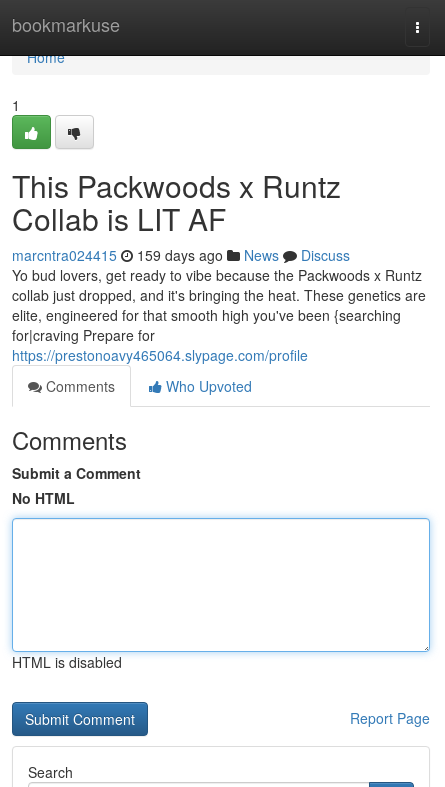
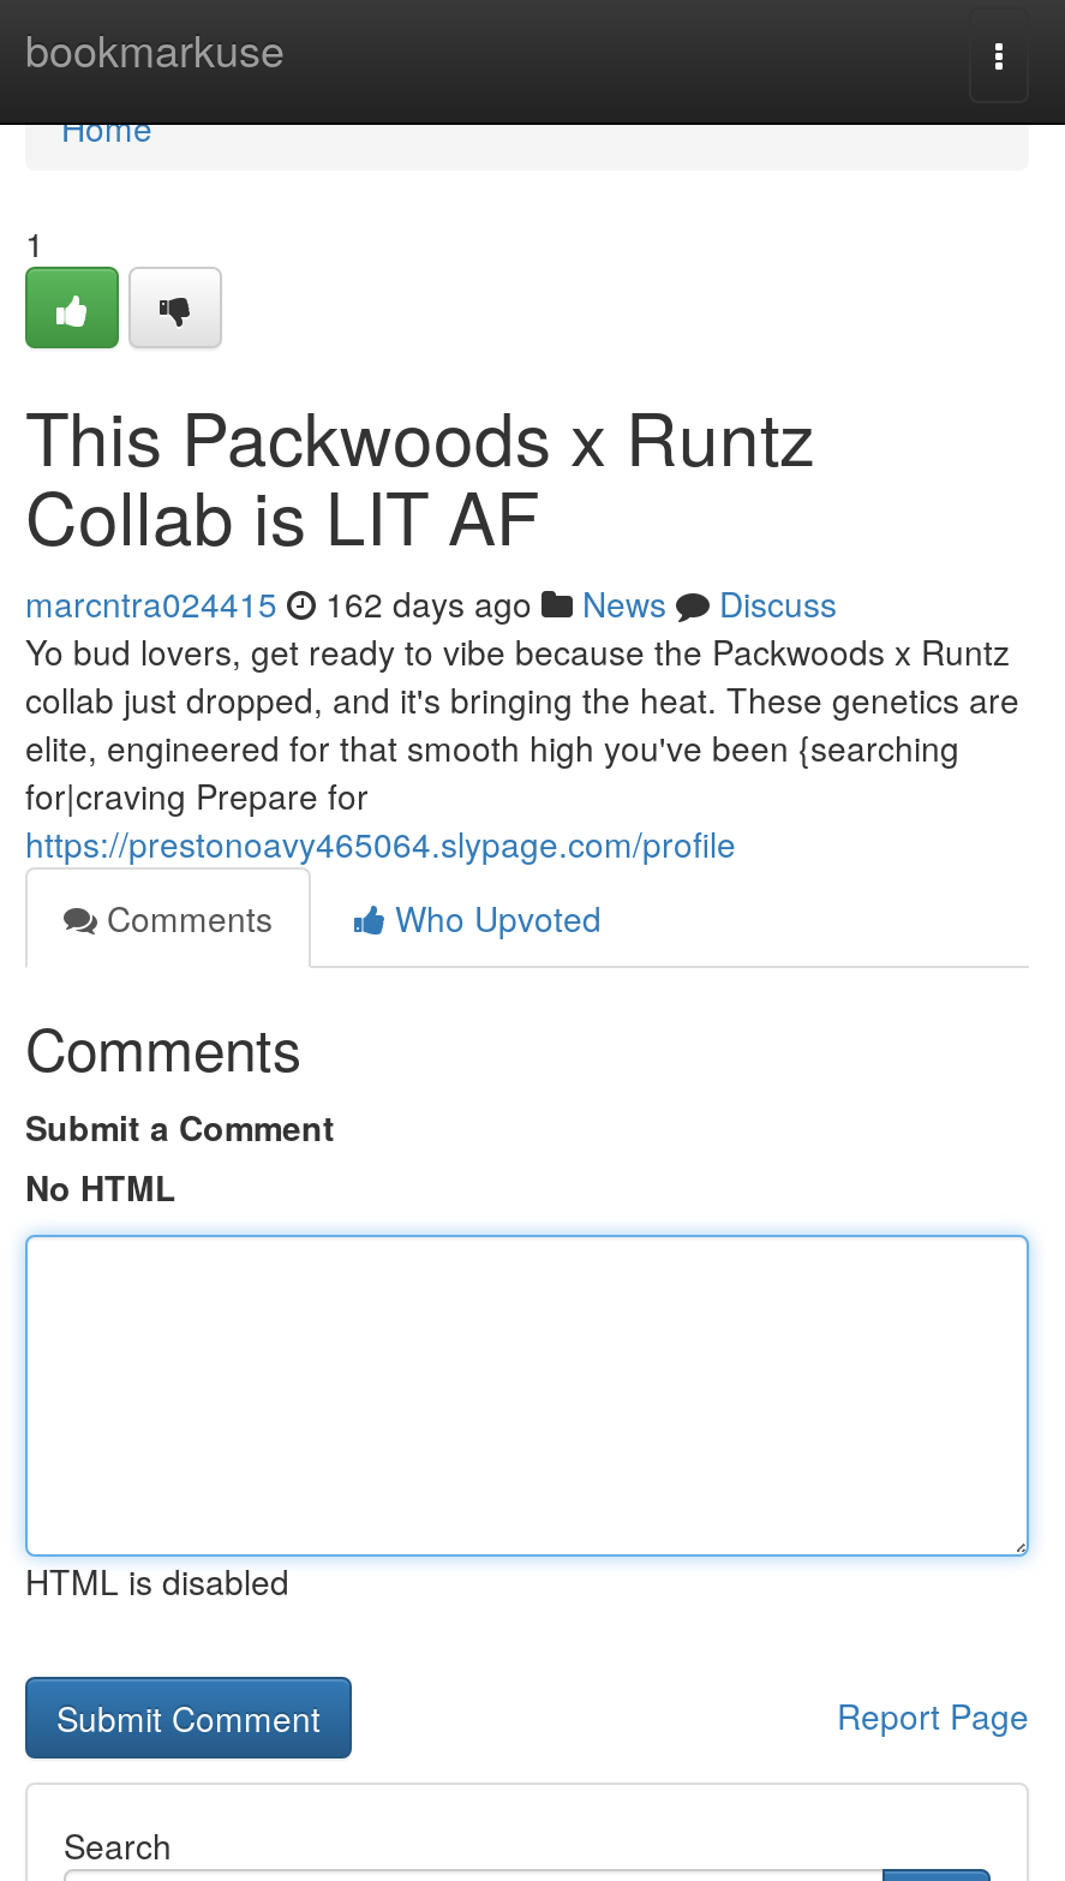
- marcntra024415 159 days ago News Discuss
+ marcntra024415 162 days ago News Discuss
